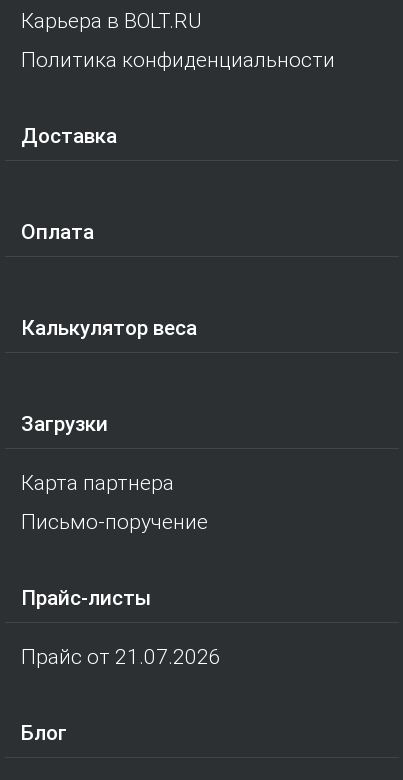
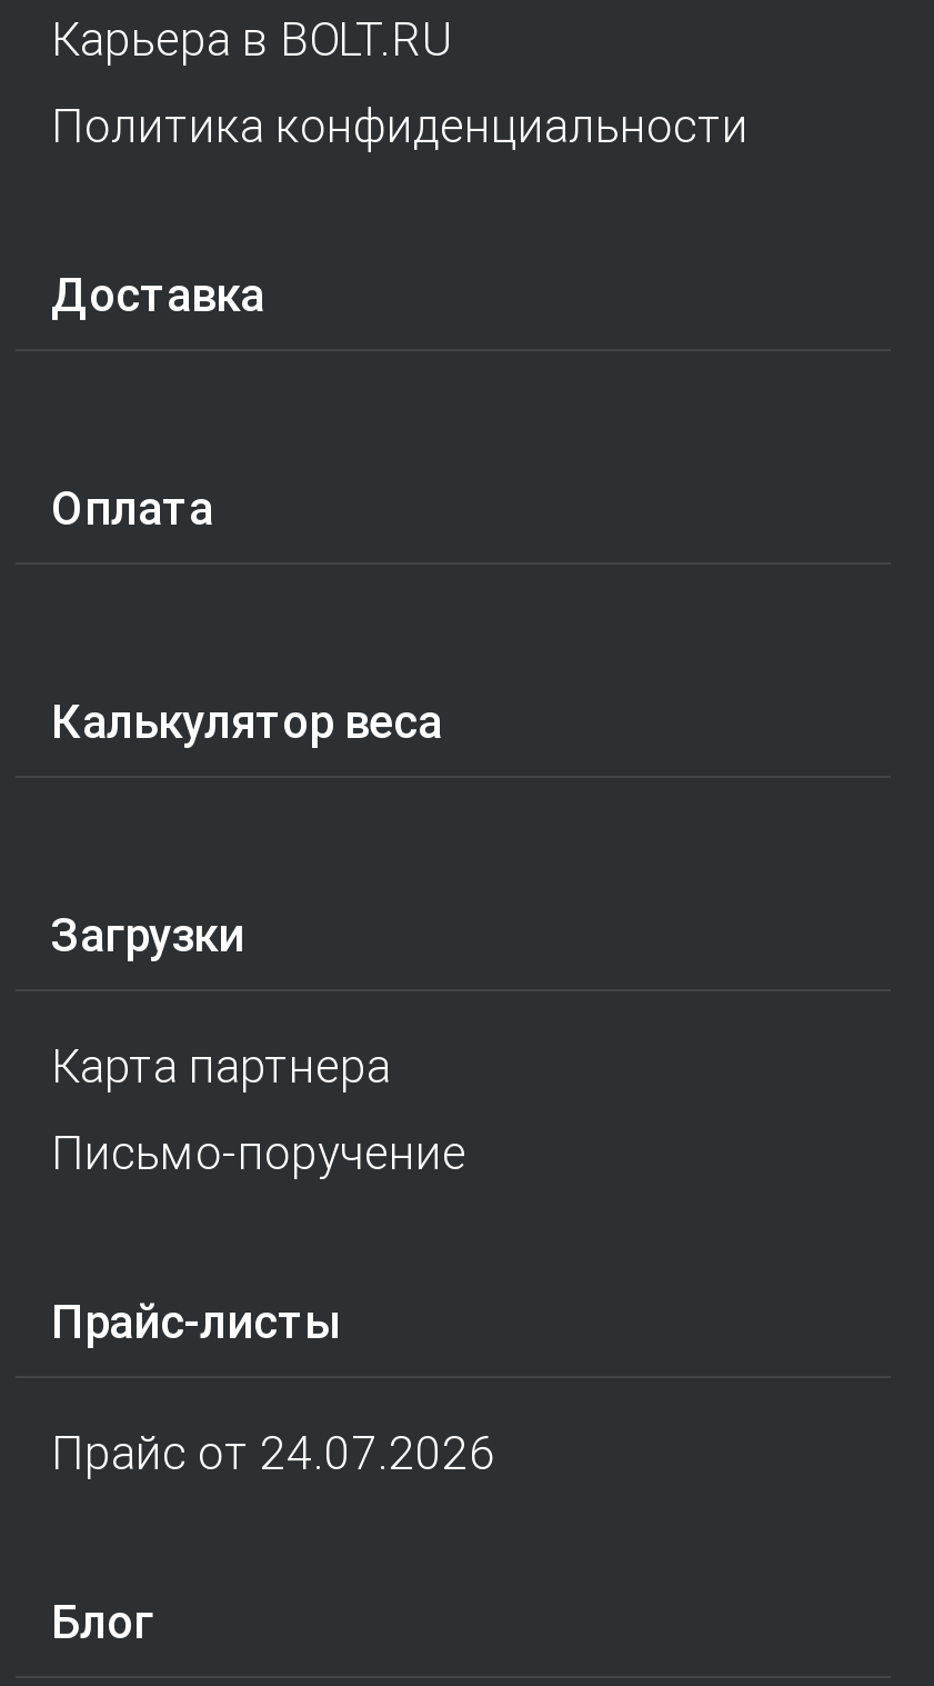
- Прайс от 21.07.2026
+ Прайс от 24.07.2026
